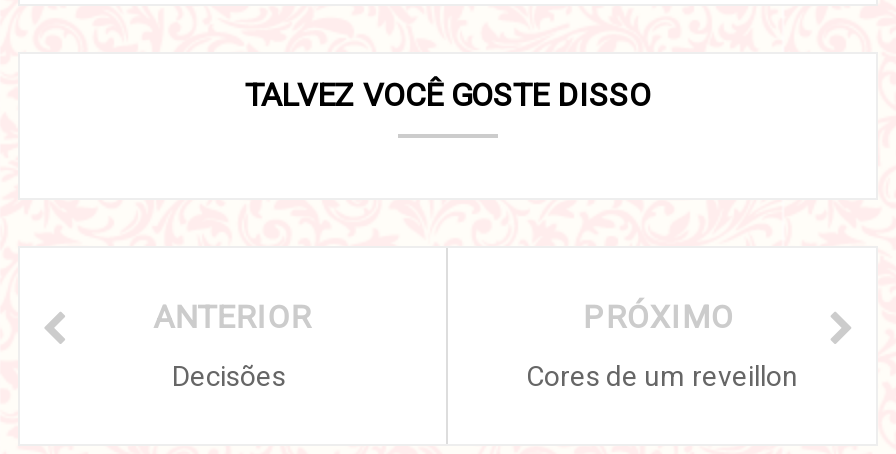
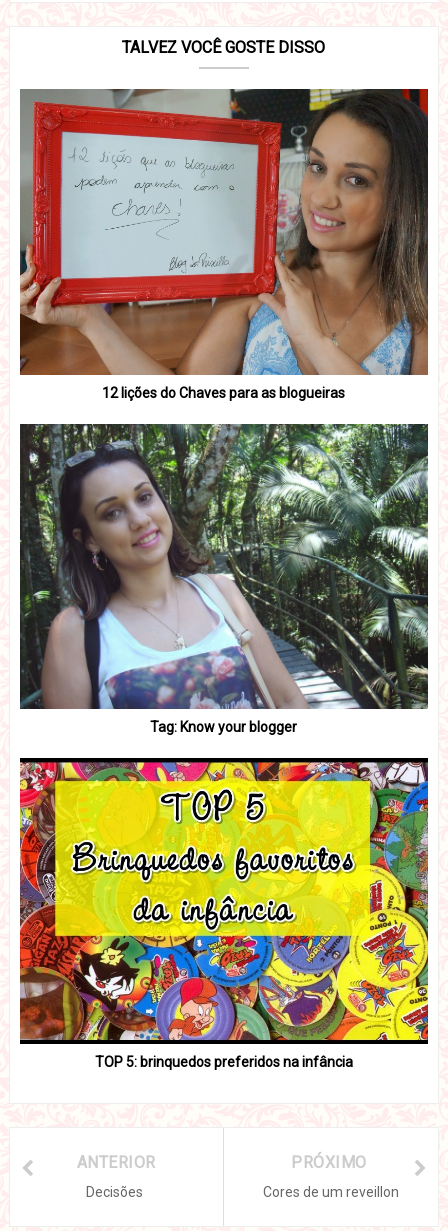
+ [image]
+ 12 lições do Chaves para as blogueiras

+ [image]
+ Tag: Know your blogger

+ [image]
+ TOP 5: brinquedos preferidos na infância
